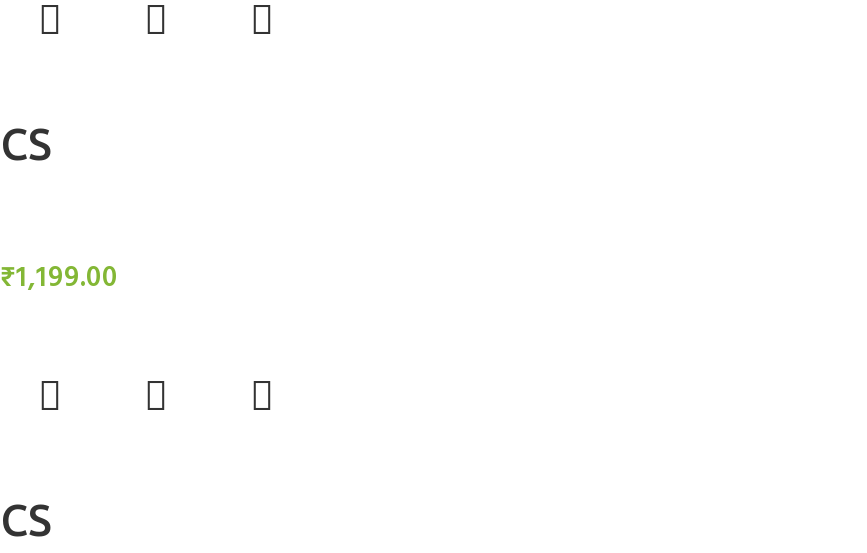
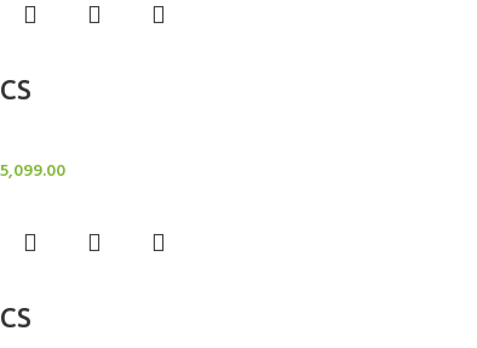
- ₹1,199.00
+ 5,099.00
